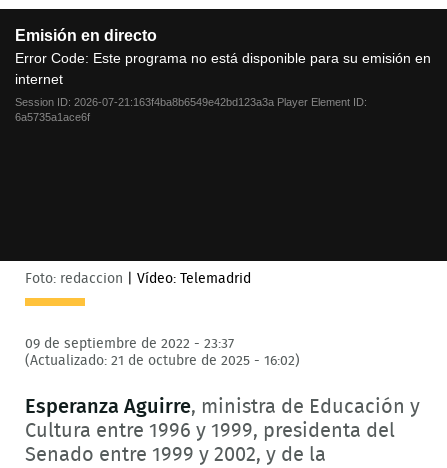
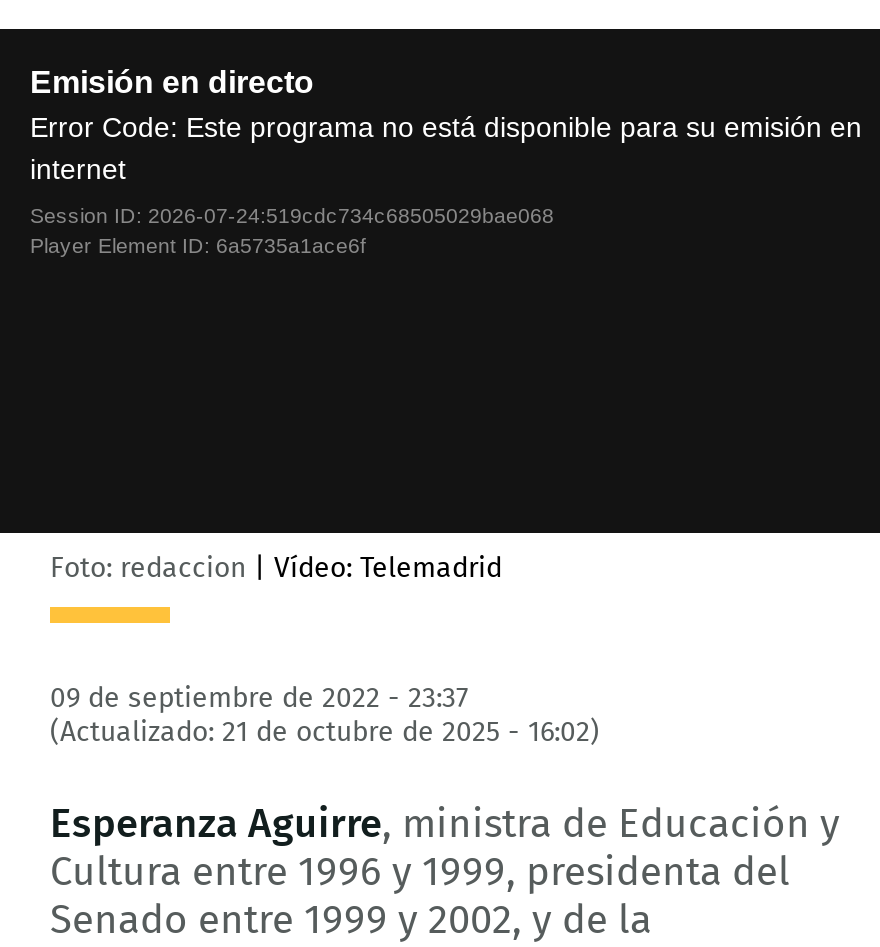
- Session ID: 2026-07-21:163f4ba8b6549e42bd123a3a Player Element ID:
- 6a5735a1ace6f
+ Session ID: 2026-07-24:519cdc734c68505029bae068
+ Player Element ID: 6a5735a1ace6f
